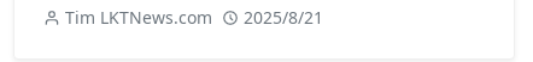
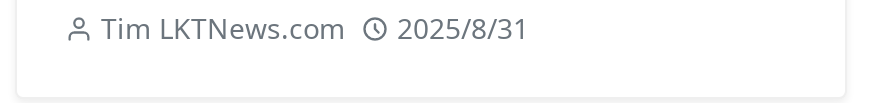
- Tim LKTNews.com 2025/8/21
+ Tim LKTNews.com 2025/8/31
